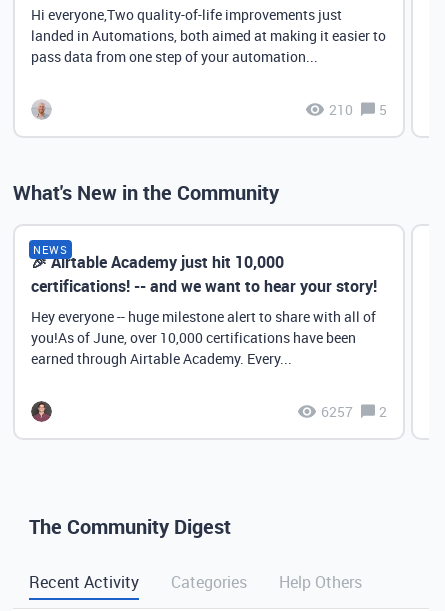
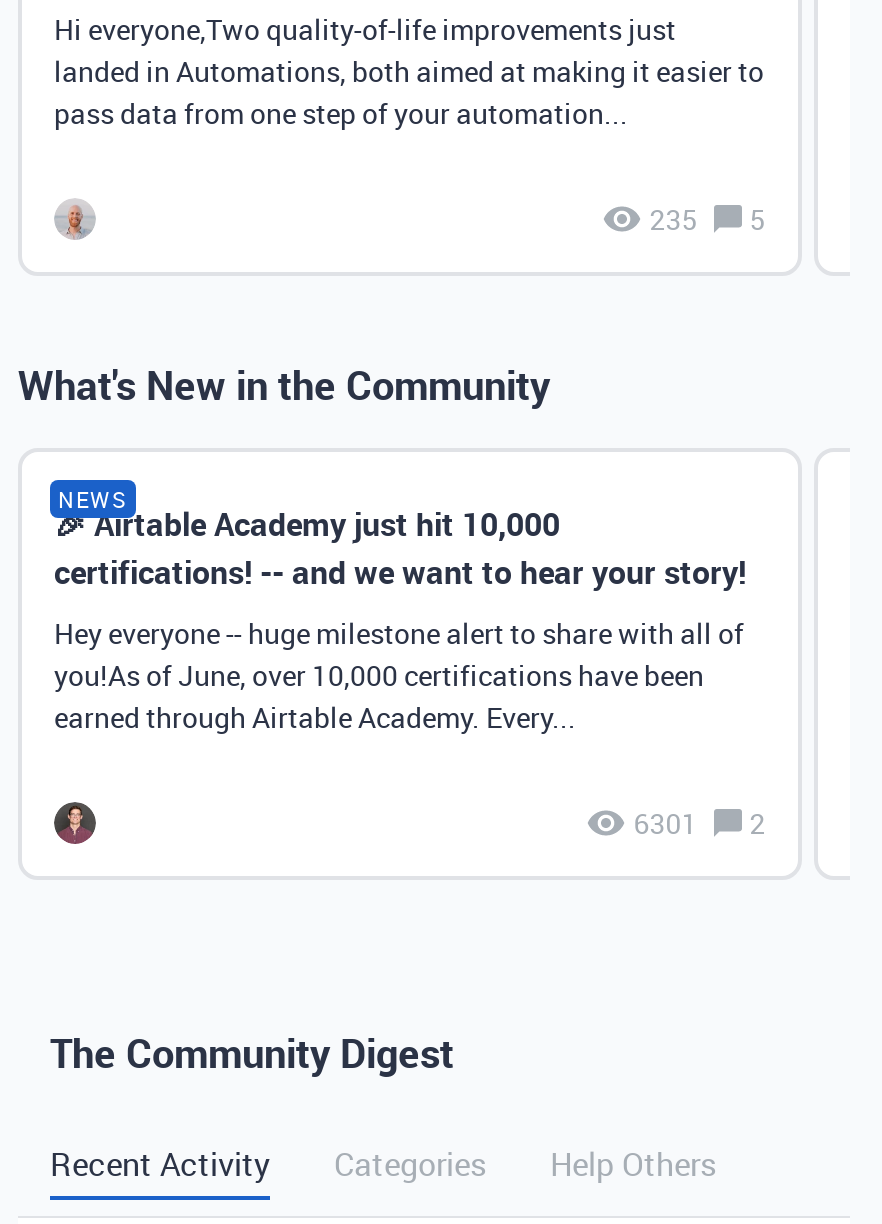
- 210 5
+ 235 5

- 6257 2
+ 6301 2
